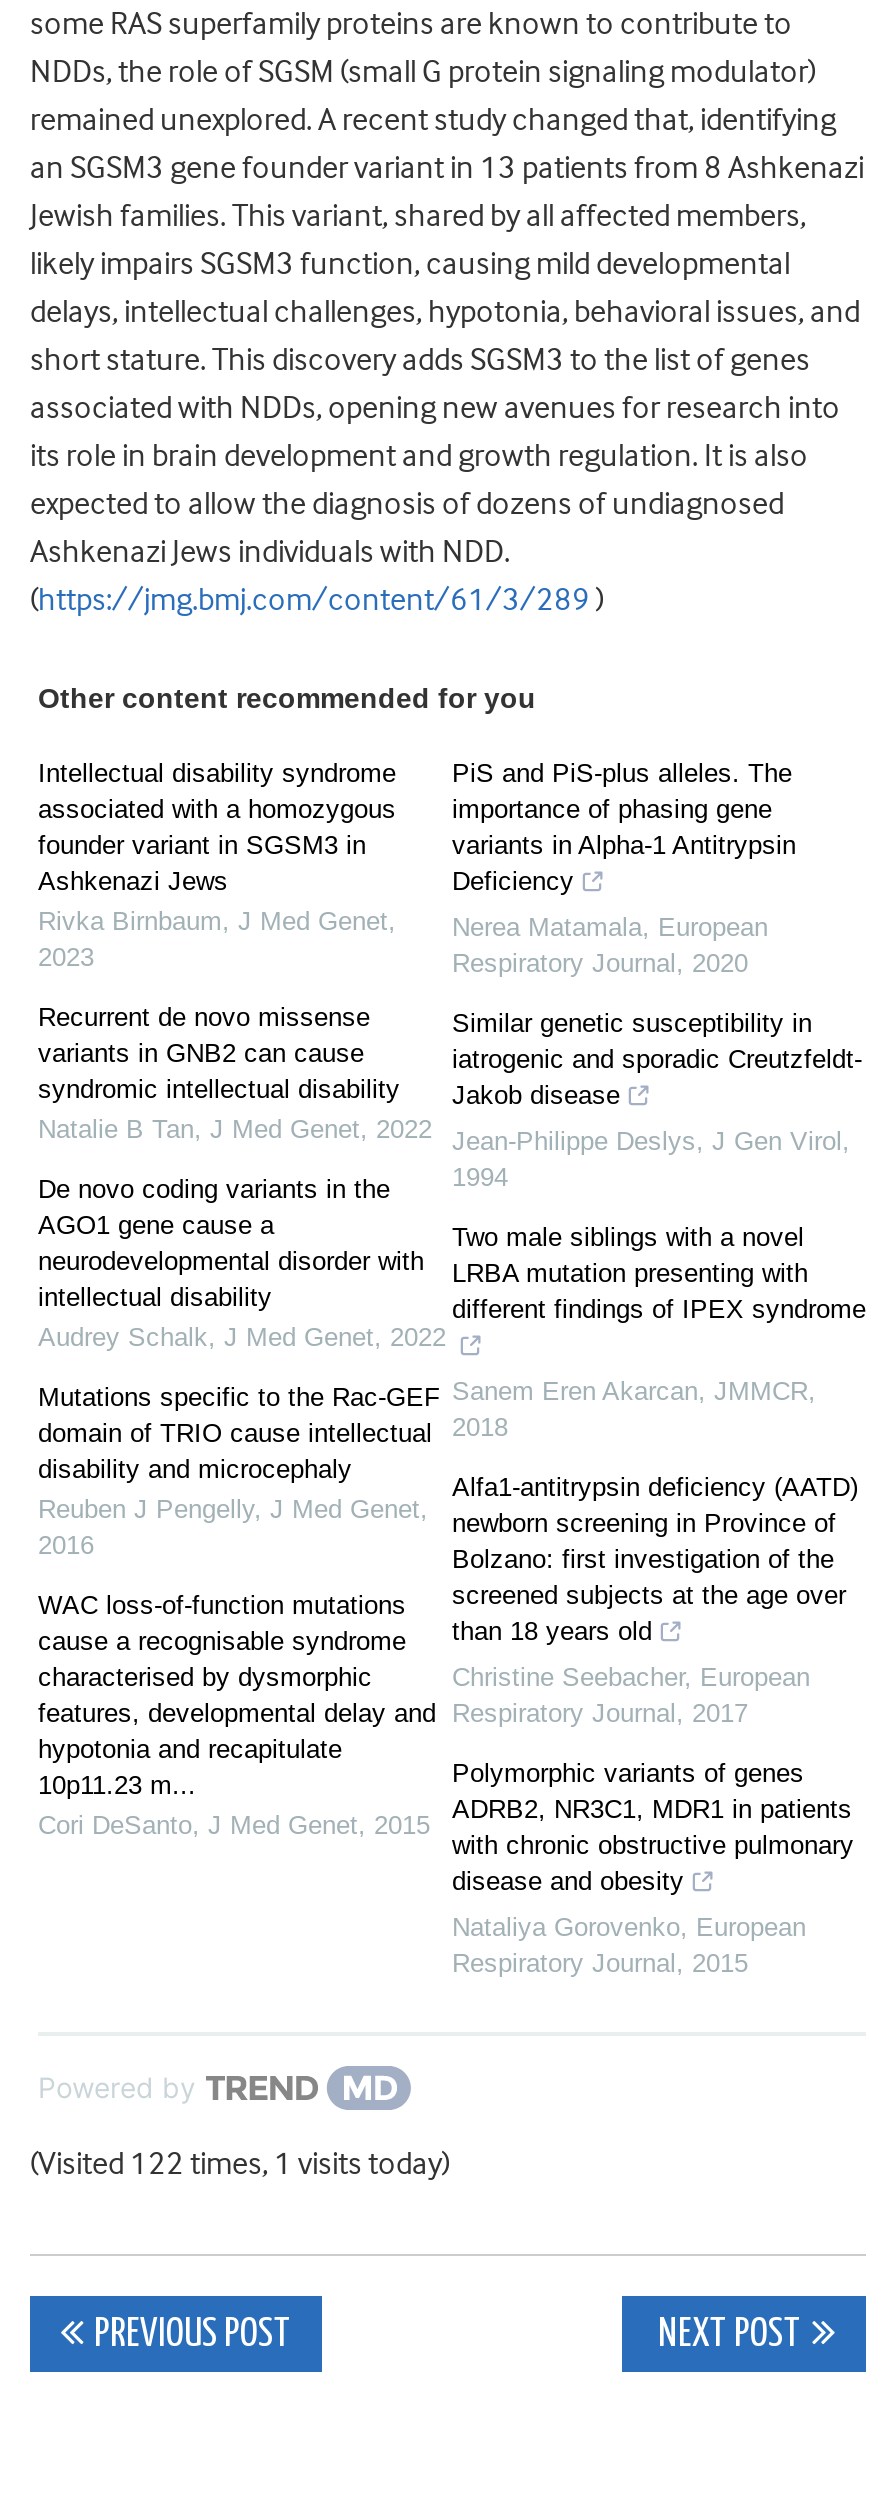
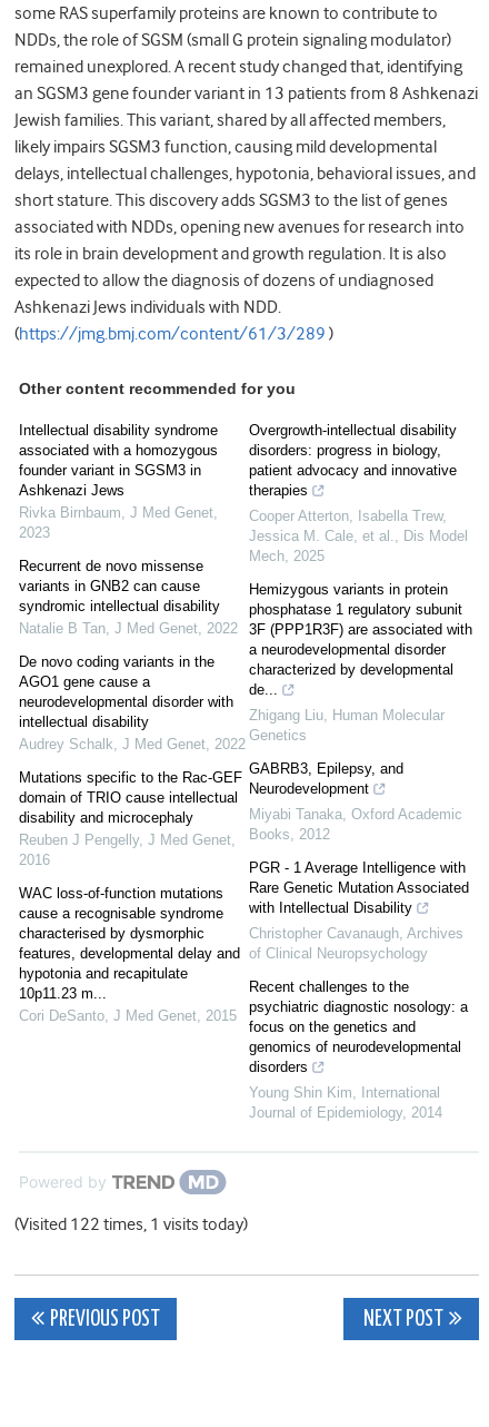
- PiS and PiS-plus alleles. The
- importance of phasing gene
- variants in Alpha-1 Antitrypsin
- Deficiency
+ Overgrowth-intellectual disability
+ disorders: progress in biology,
+ patient advocacy and innovative
+ therapies

- Nerea Matamala, European
- Respiratory Journal, 2020
+ Cooper Atterton, Isabella Trew,
+ Jessica M. Cale, et al., Dis Model
+ Mech, 2025

- Similar genetic susceptibility in
- iatrogenic and sporadic Creutzfeldt-
- Jakob disease
+ Hemizygous variants in protein
+ phosphatase 1 regulatory subunit
+ 3F (PPP1R3F) are associated with
+ a neurodevelopmental disorder
+ characterized by developmental
+ de...

- Jean-Philippe Deslys, J Gen Virol,
- 1994
+ Zhigang Liu, Human Molecular
+ Genetics

- Two male siblings with a novel
- LRBA mutation presenting with
- different findings of IPEX syndrome
+ GABRB3, Epilepsy, and
+ Neurodevelopment

- Sanem Eren Akarcan, JMMCR,
- 2018
+ Miyabi Tanaka, Oxford Academic
+ Books, 2012

- Alfa1-antitrypsin deficiency (AATD)
- newborn screening in Province of
- Bolzano: first investigation of the
- screened subjects at the age over
- than 18 years old
+ PGR - 1 Average Intelligence with
+ Rare Genetic Mutation Associated
+ with Intellectual Disability

- Christine Seebacher, European
- Respiratory Journal, 2017
+ Christopher Cavanaugh, Archives
+ of Clinical Neuropsychology

- Polymorphic variants of genes
- ADRB2, NR3C1, MDR1 in patients
- with chronic obstructive pulmonary
- disease and obesity
+ Recent challenges to the
+ psychiatric diagnostic nosology: a
+ focus on the genetics and
+ genomics of neurodevelopmental
+ disorders

- Nataliya Gorovenko, European
- Respiratory Journal, 2015
+ Young Shin Kim, International
+ Journal of Epidemiology, 2014
